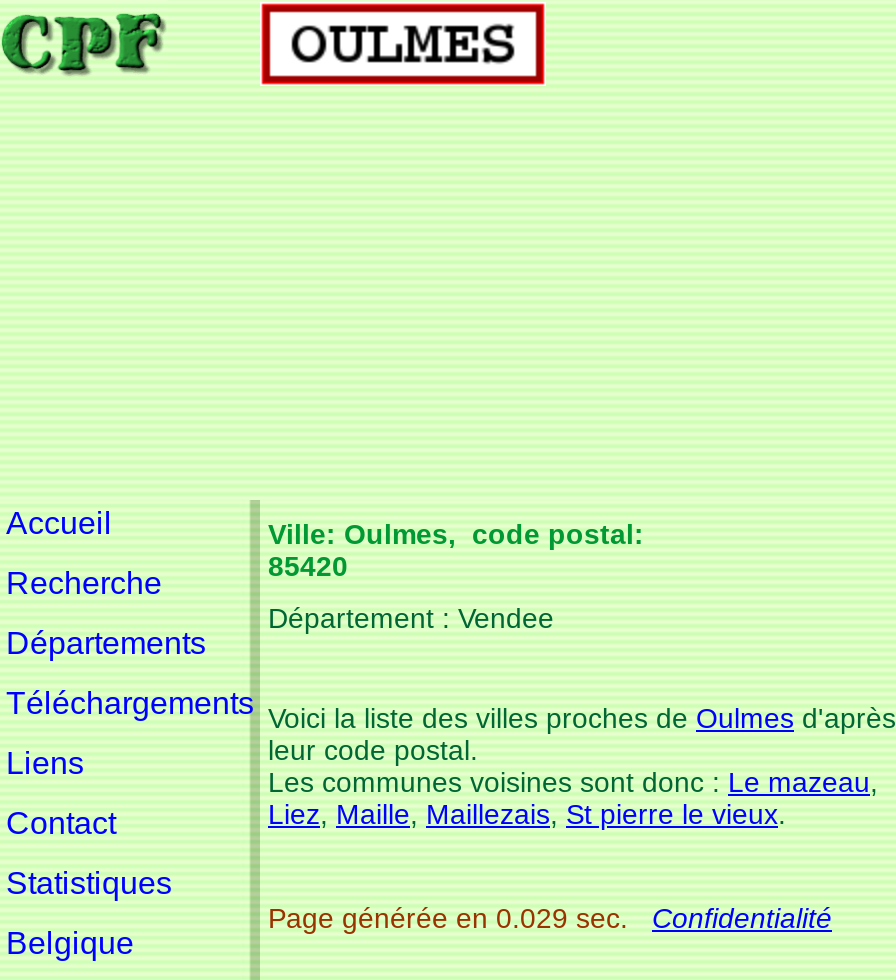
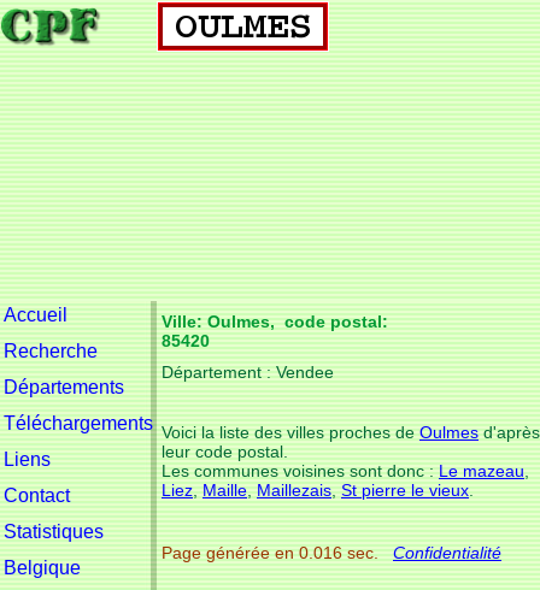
- Page générée en 0.029 sec. Confidentialité
+ Page générée en 0.016 sec. Confidentialité
